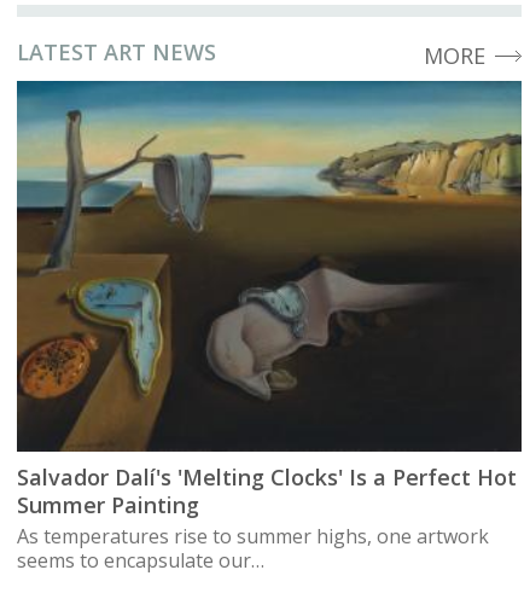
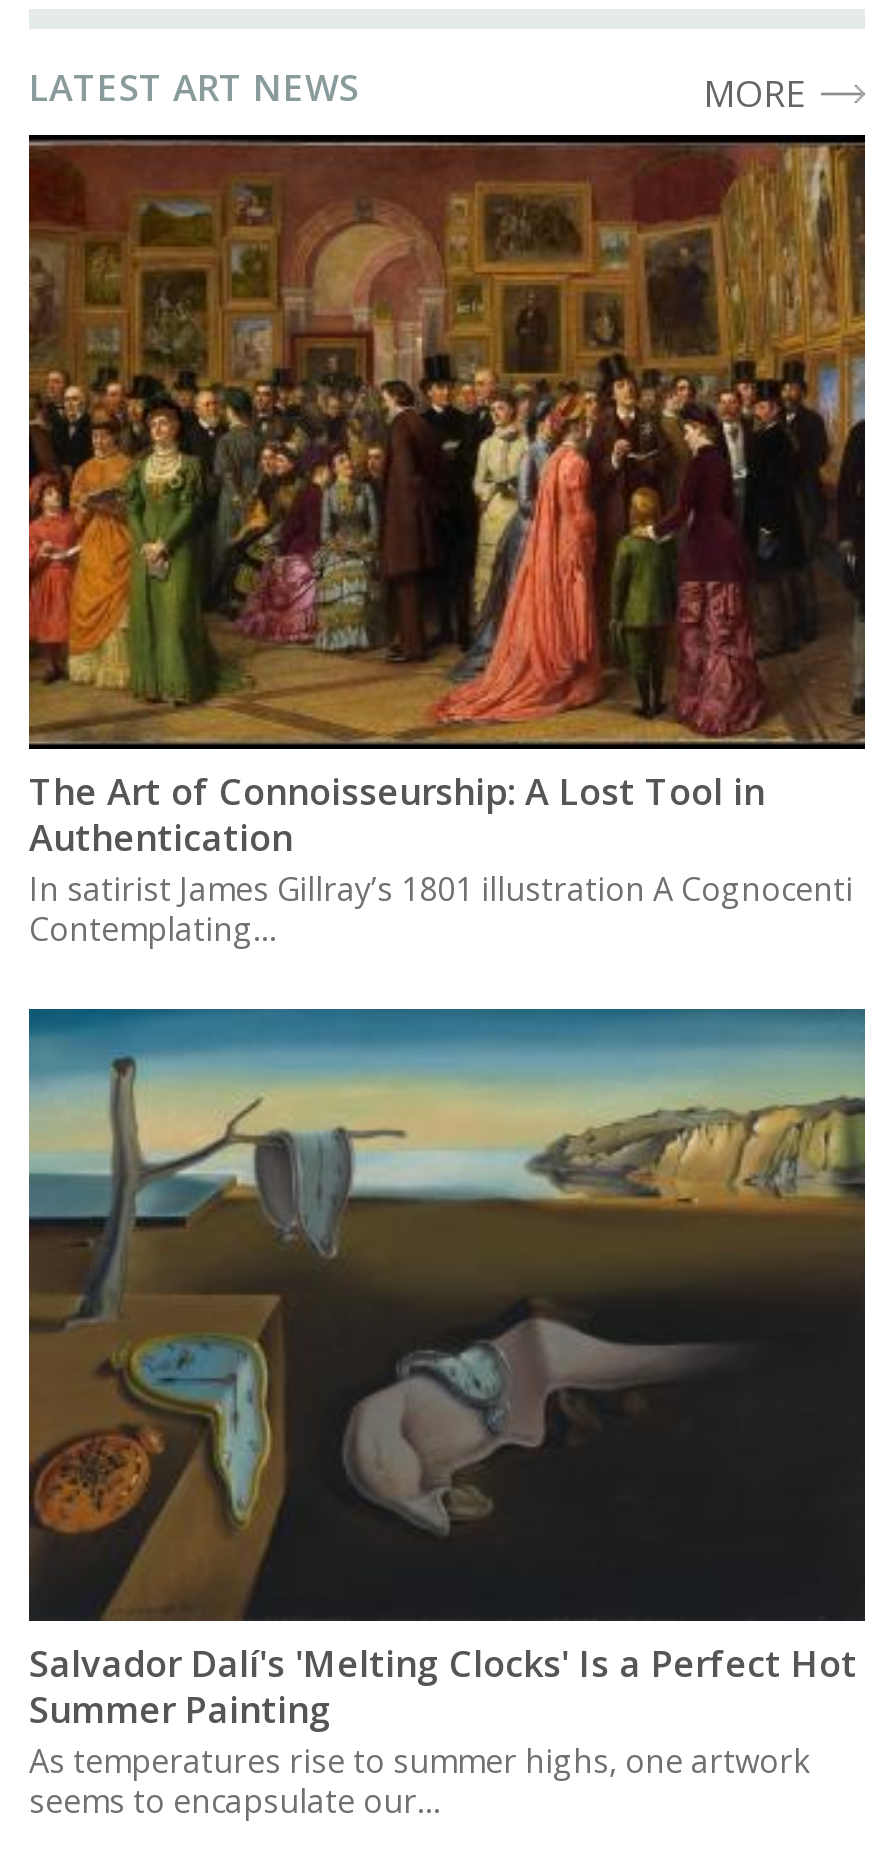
+ [image]
+ The Art of Connoisseurship: A Lost Tool in
+ Authentication
+ In satirist James Gillray’s 1801 illustration A Cognocenti
+ Contemplating…
